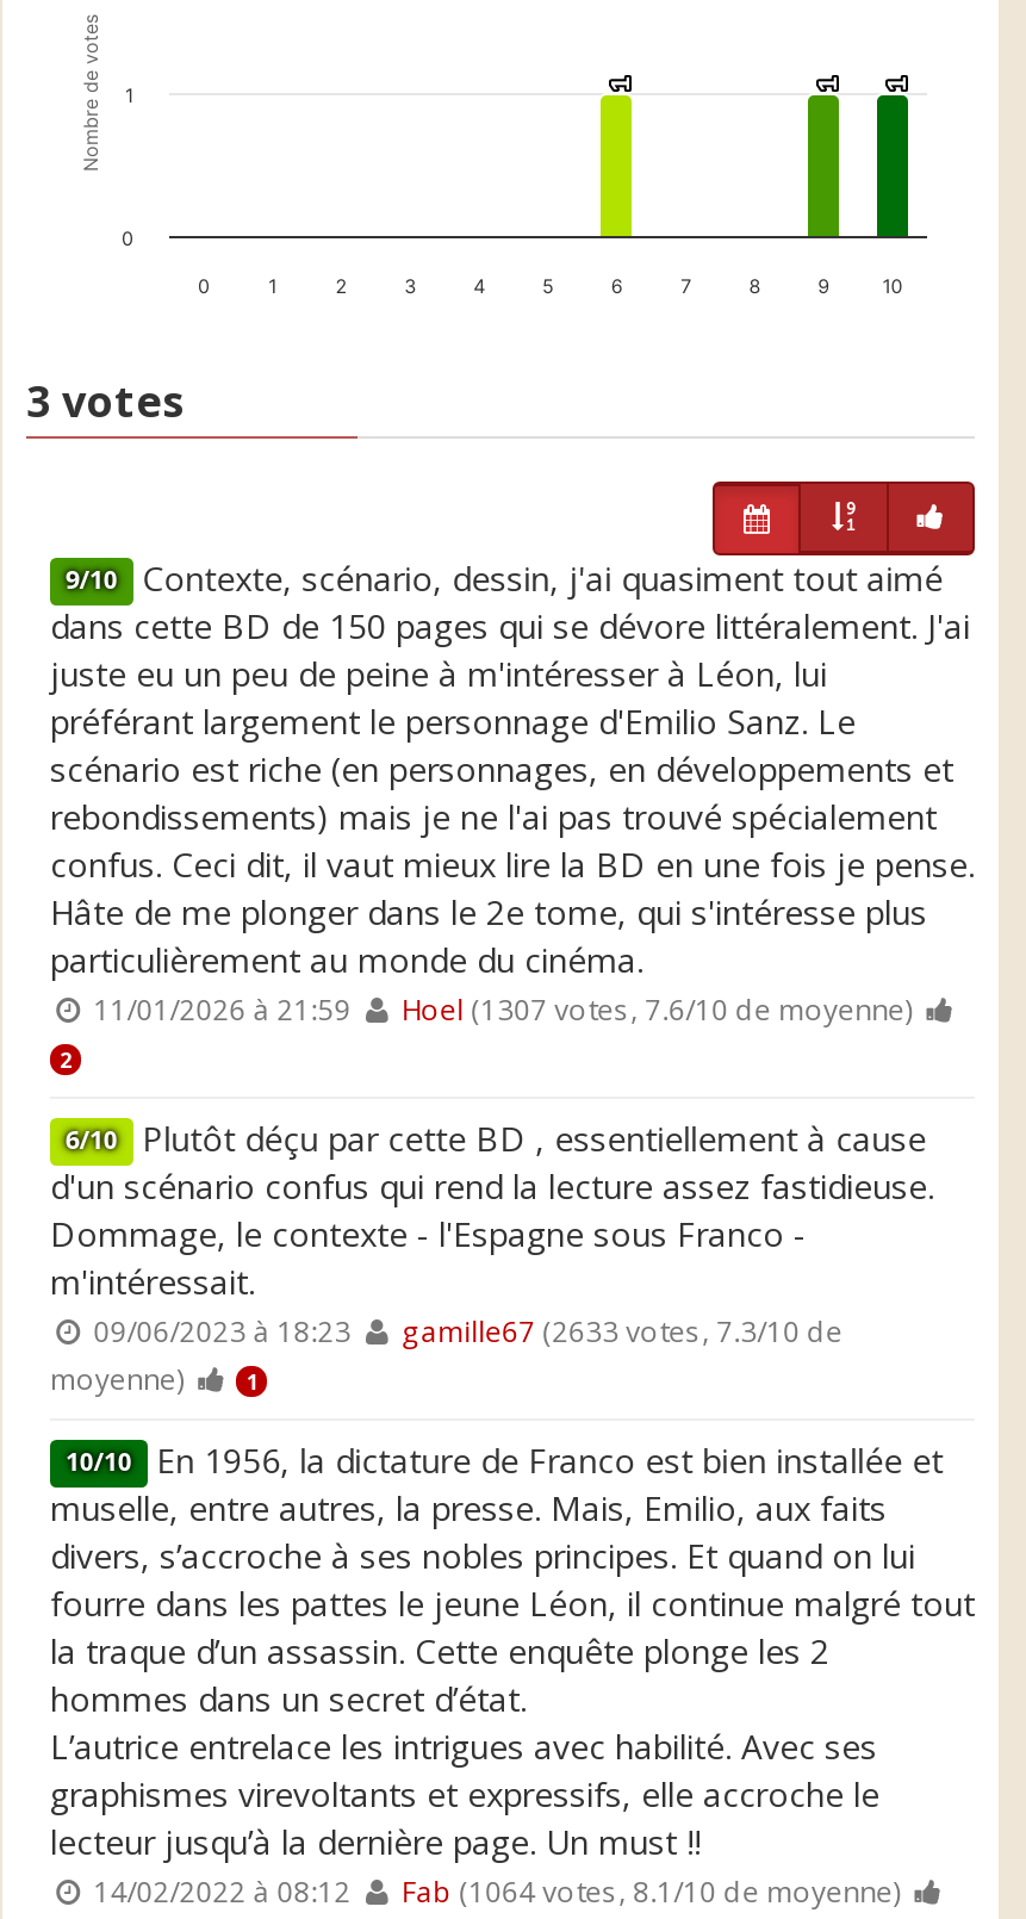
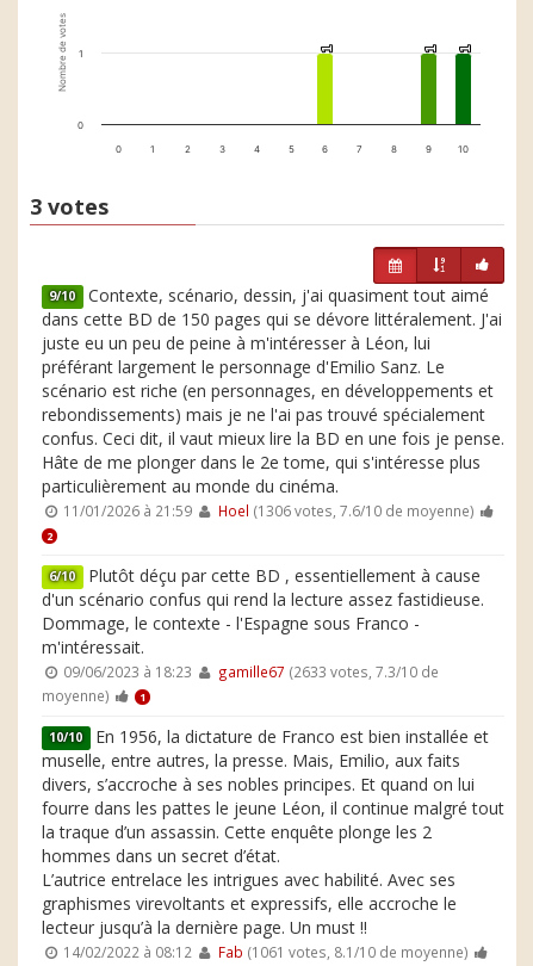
- Hoel (1307 votes, 7.6/10 de moyenne)
+ Hoel (1306 votes, 7.6/10 de moyenne)

- Fab (1064 votes, 8.1/10 de moyenne)
+ Fab (1061 votes, 8.1/10 de moyenne)
